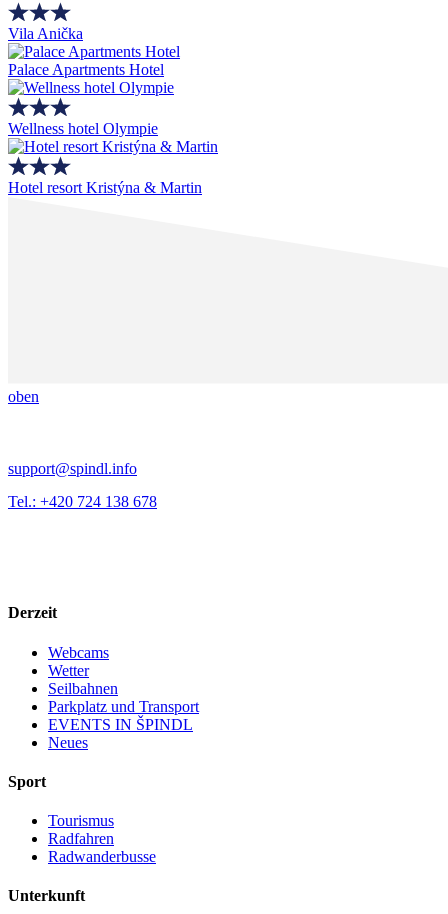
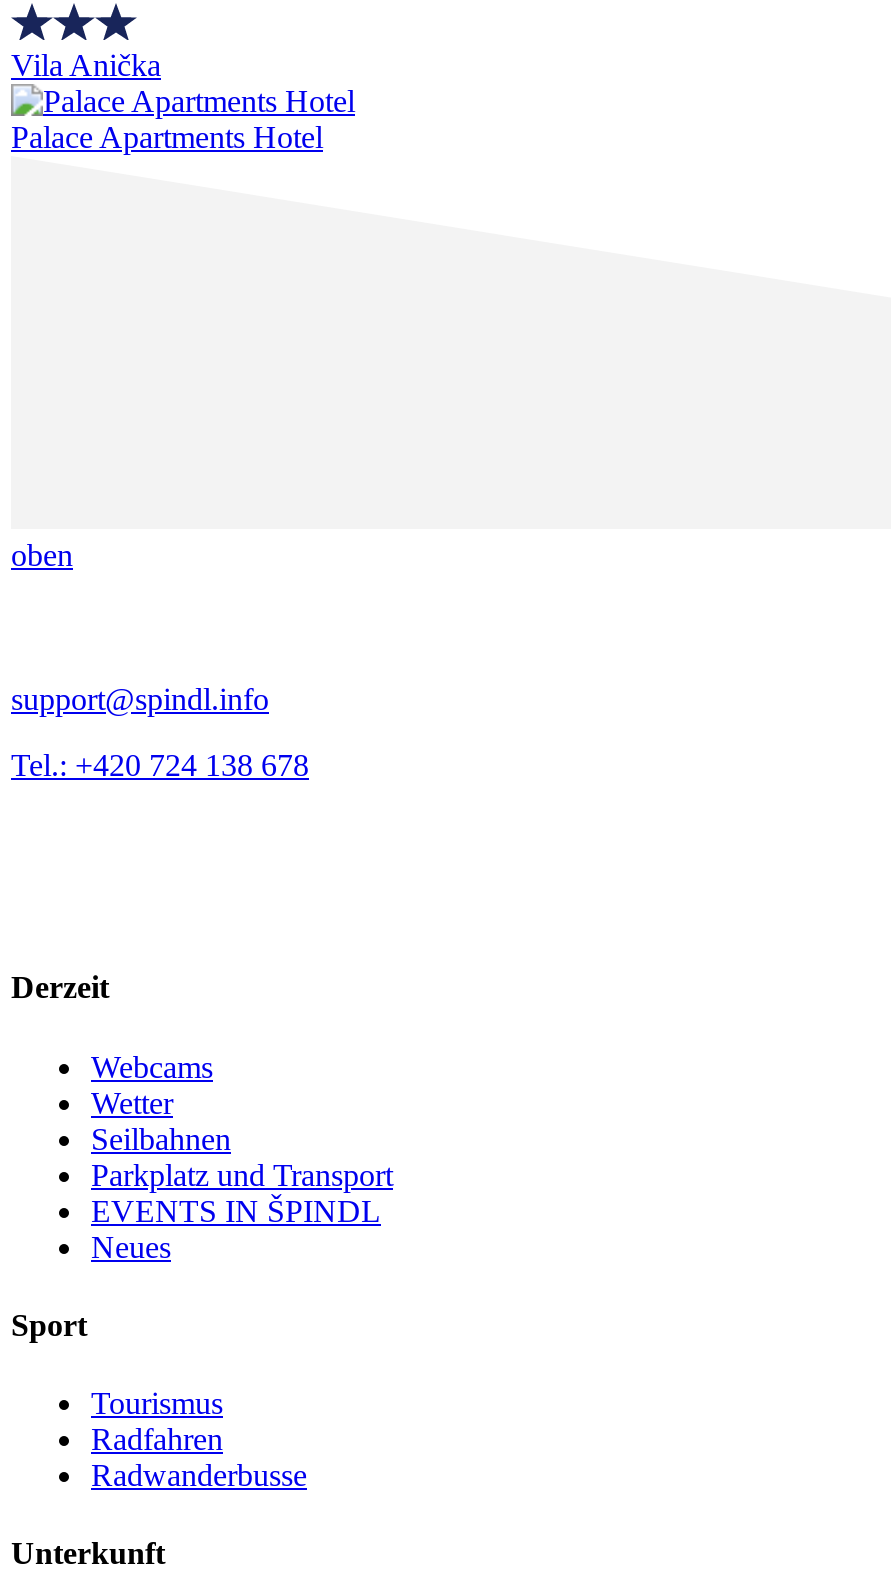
- [image]
- Wellness hotel Olympie
- Hotel resort Kristýna & Martin

- [image]
